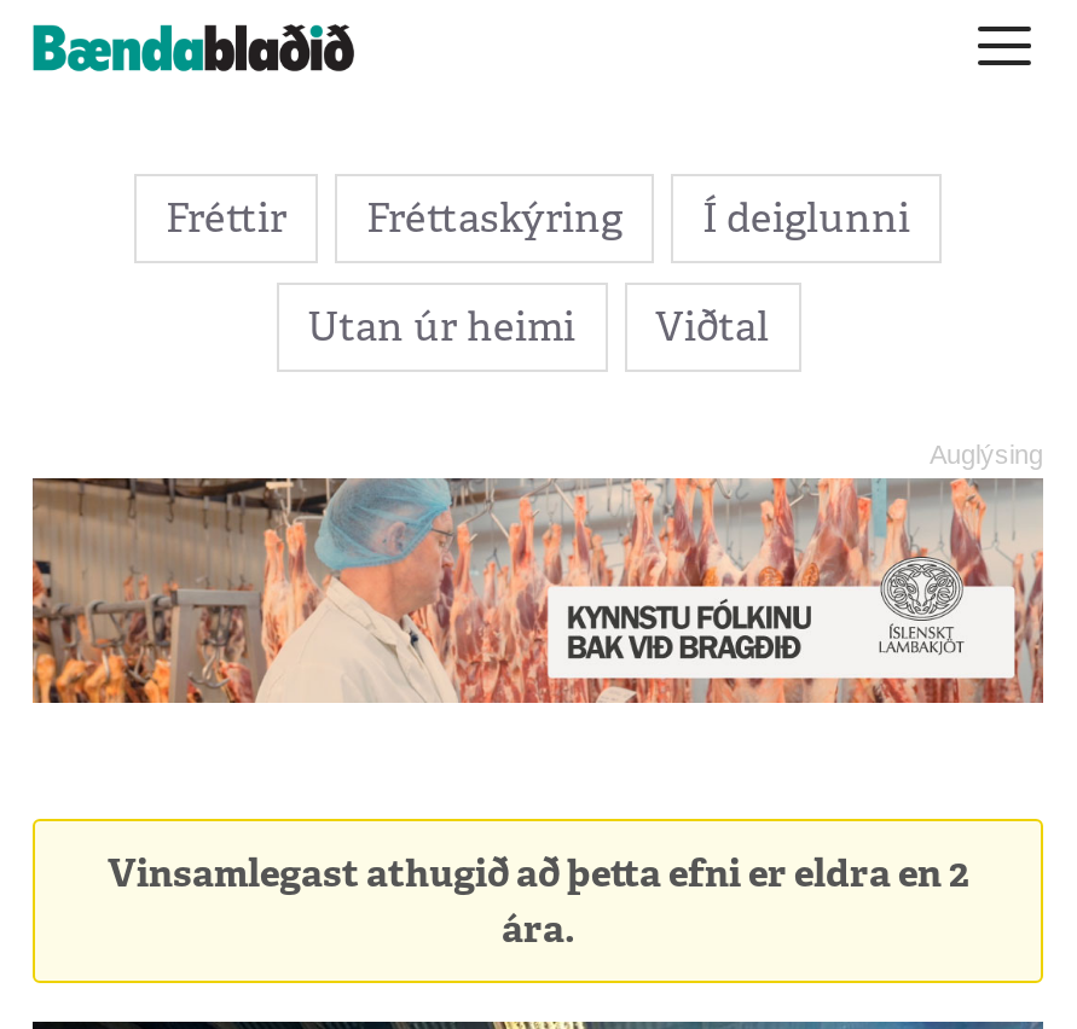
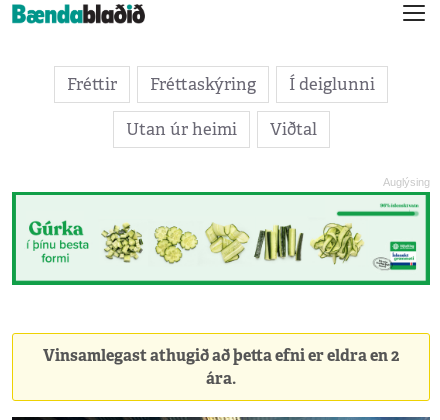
- [image]
+ [image]
